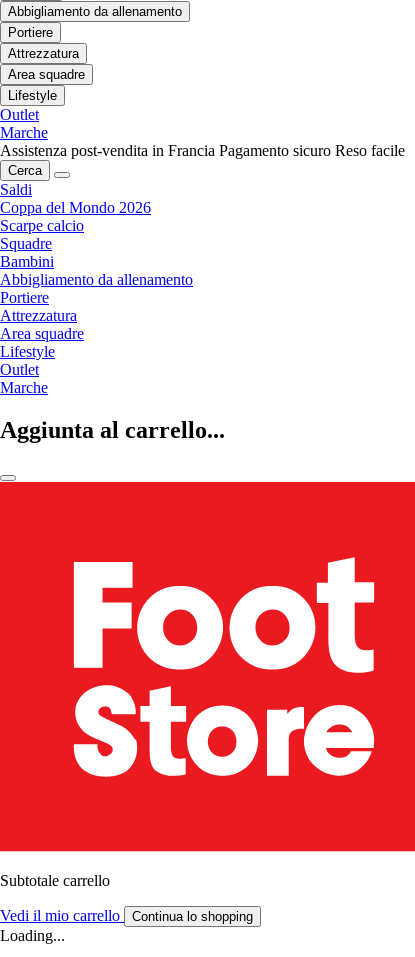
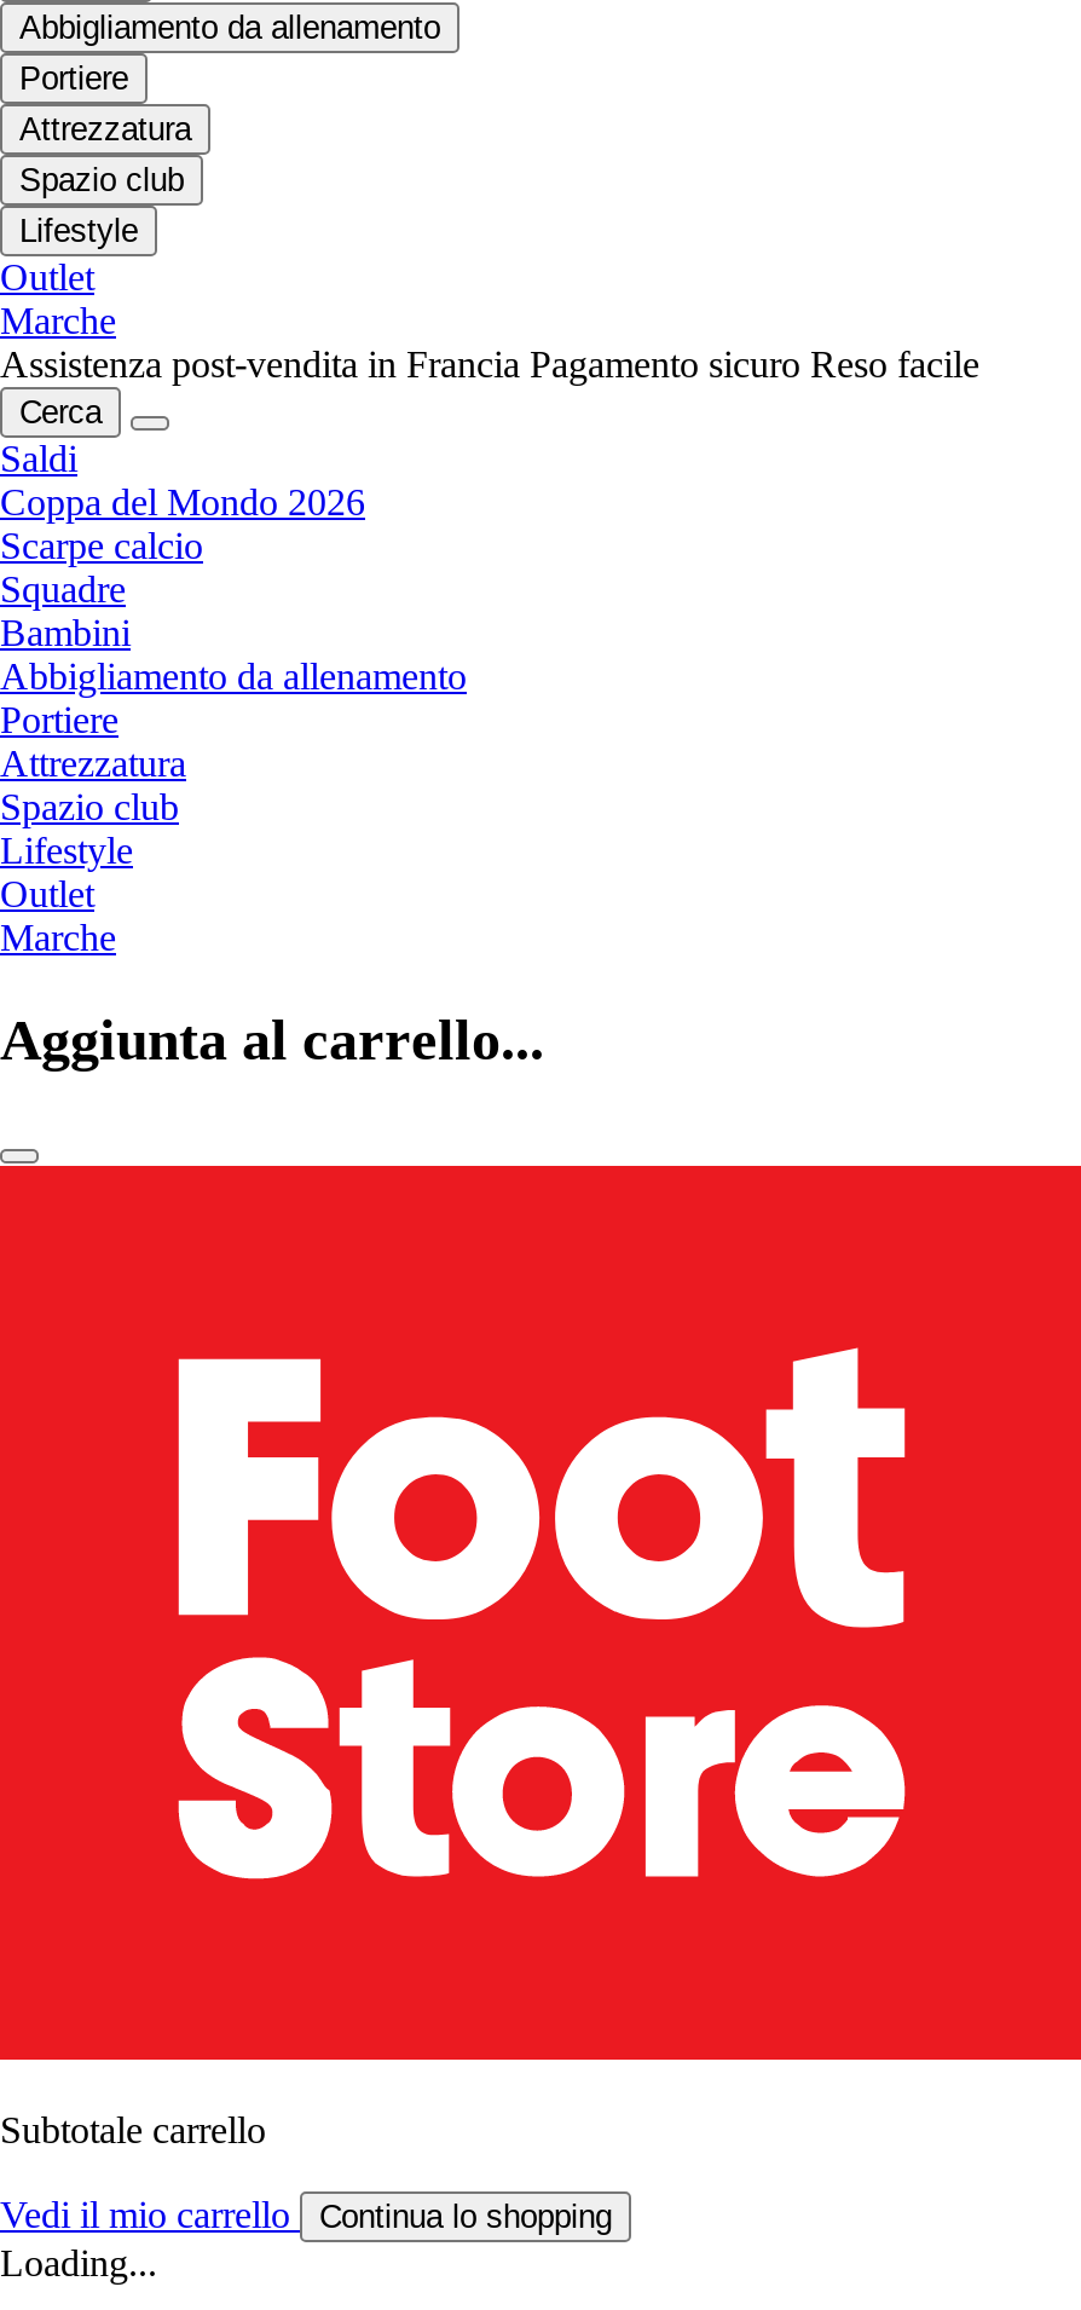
- Area squadre
+ Spazio club

- Area squadre
+ Spazio club
